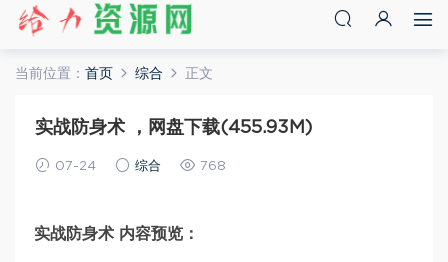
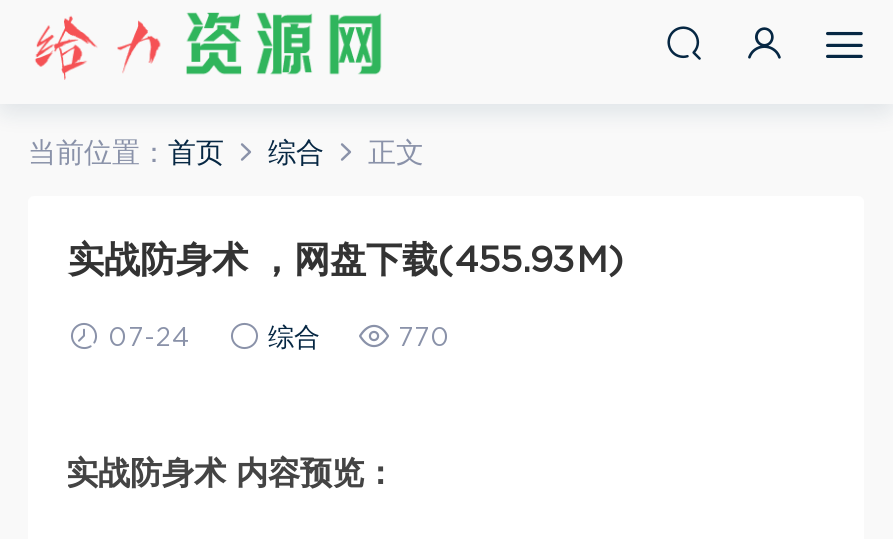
- 768
+ 770
